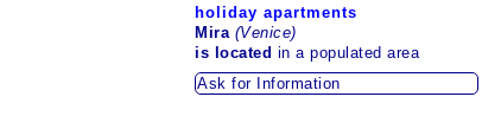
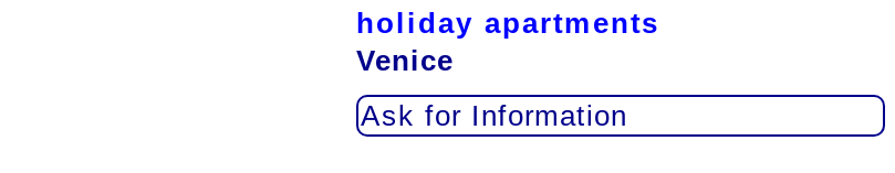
- Mira (Venice)
- is located in a populated area
+ Venice
